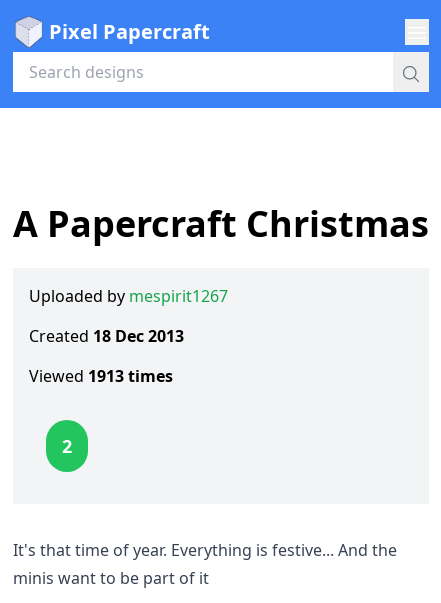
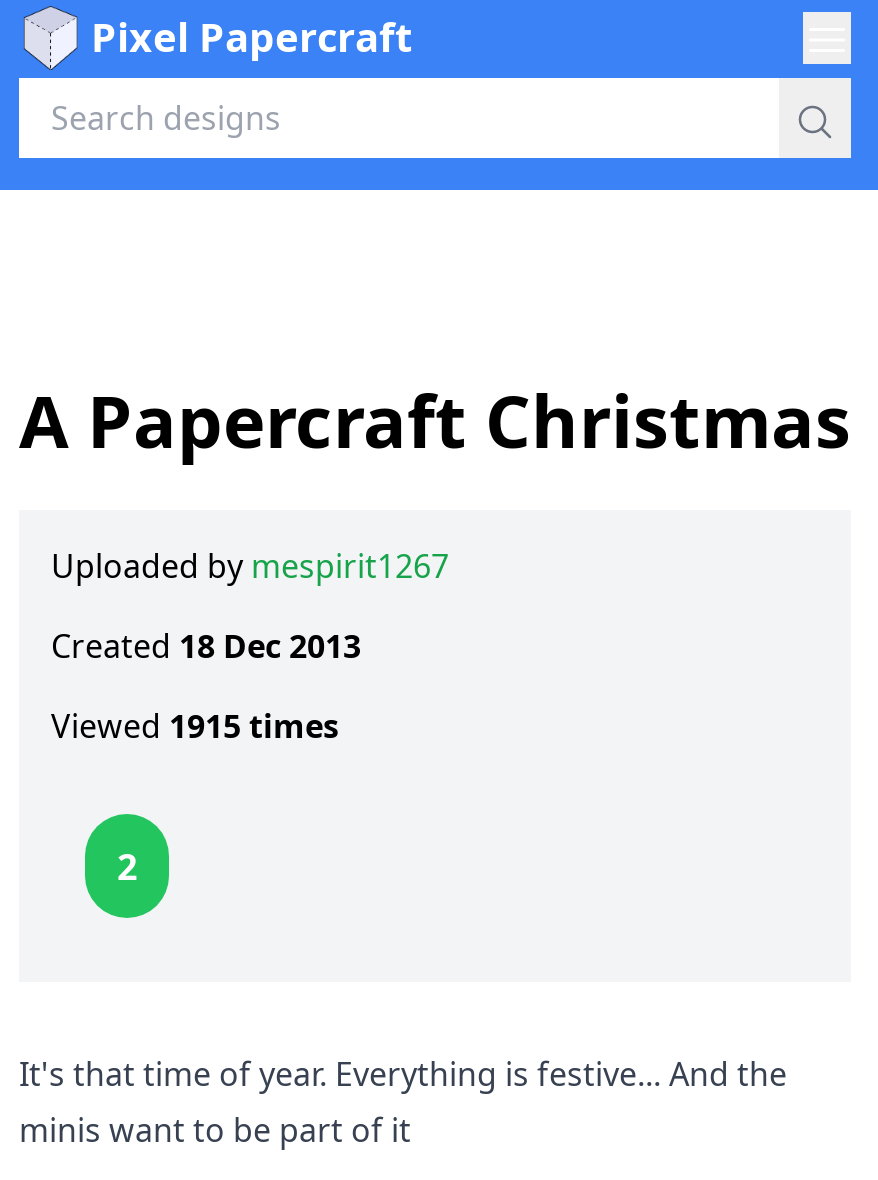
- Viewed 1913 times
+ Viewed 1915 times
